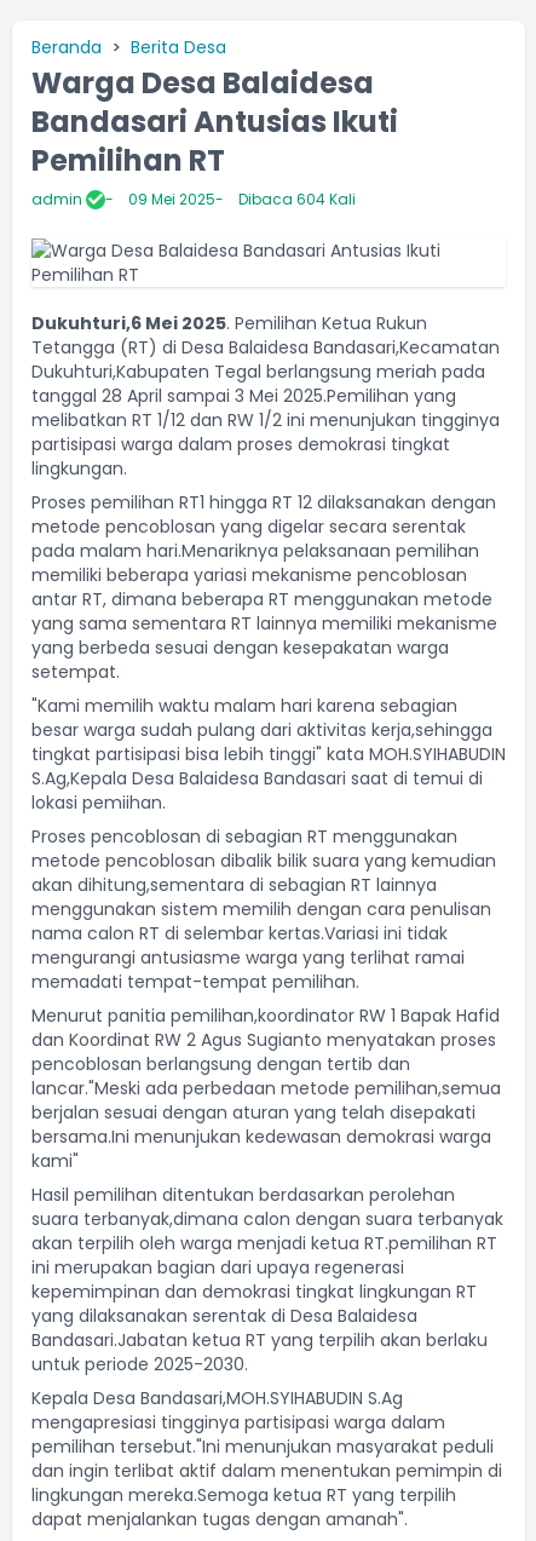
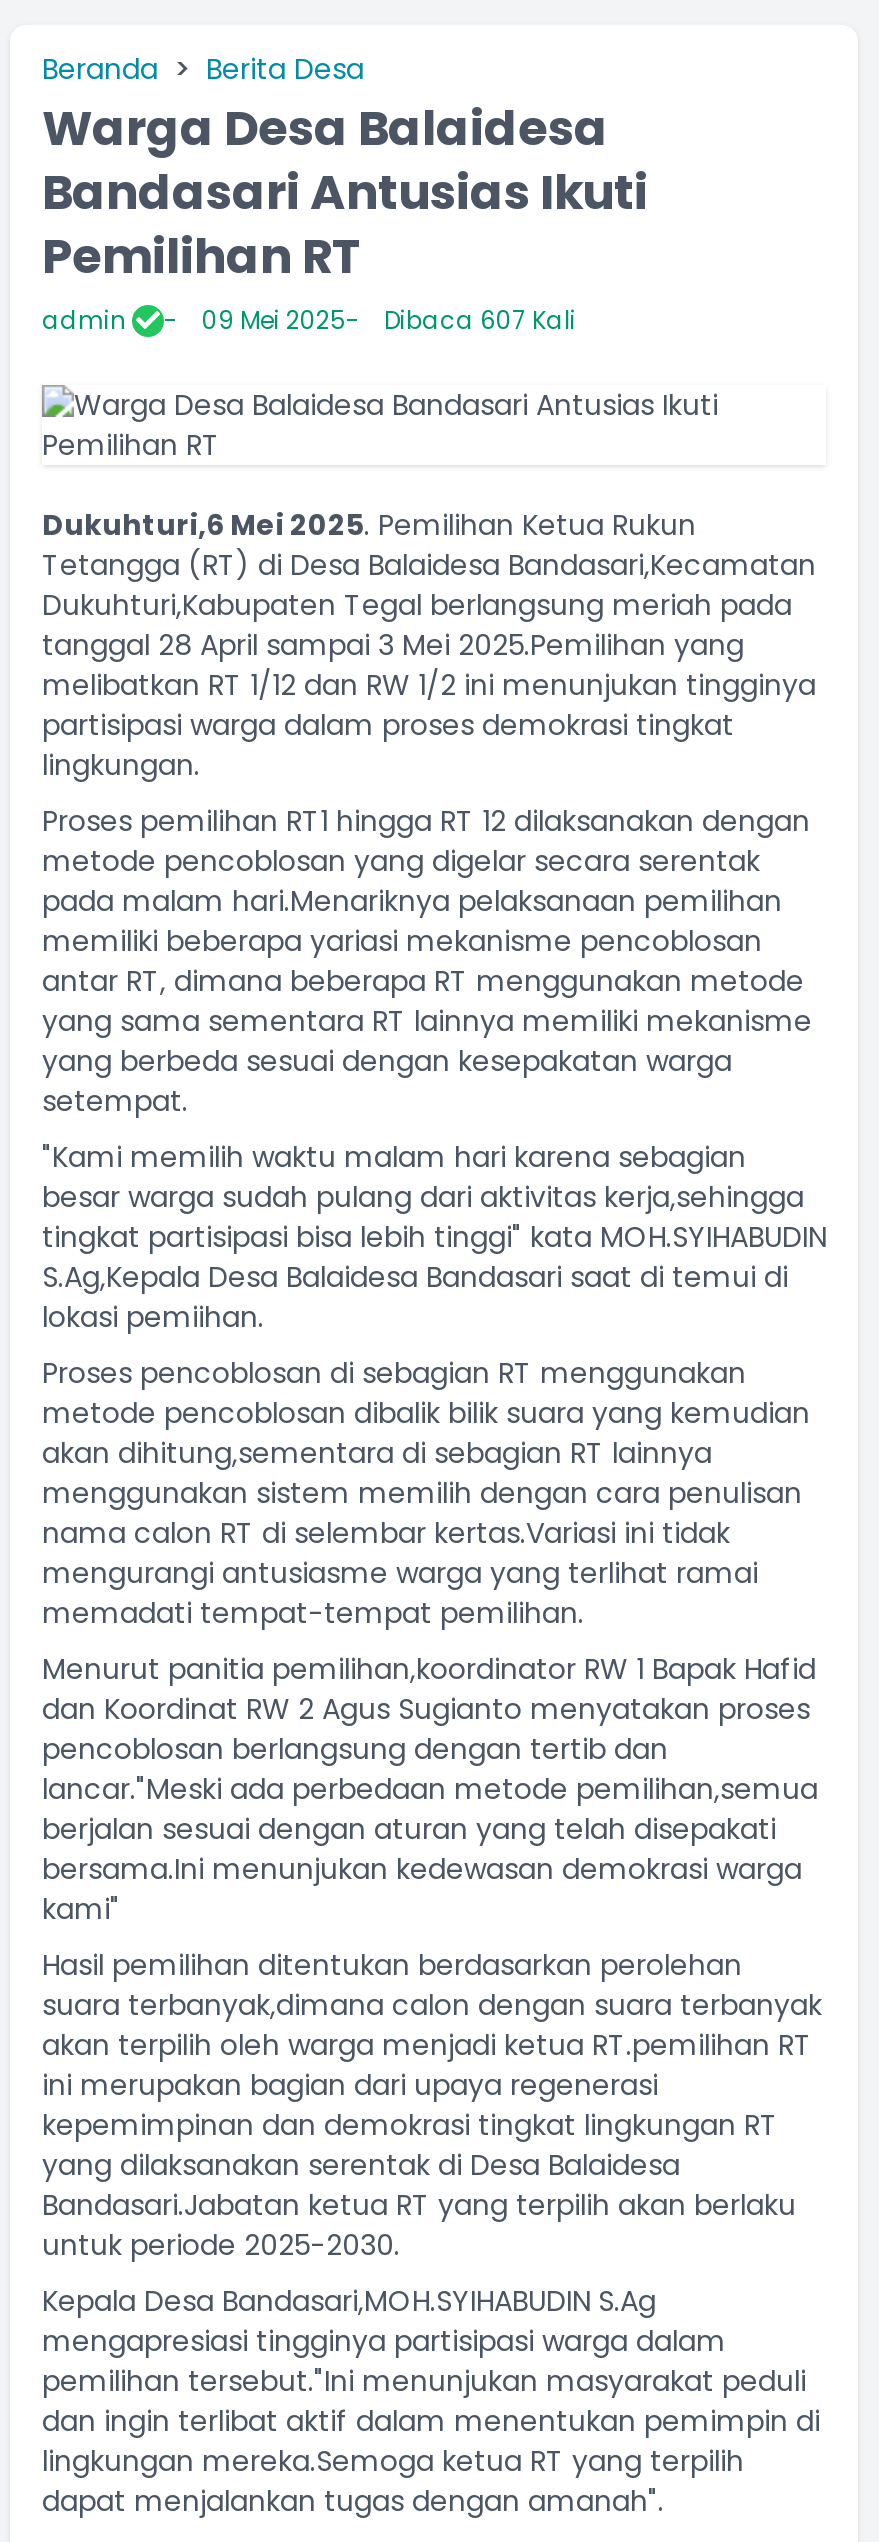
- 09 Mei 2025 Dibaca 604 Kali
+ 09 Mei 2025 Dibaca 607 Kali
